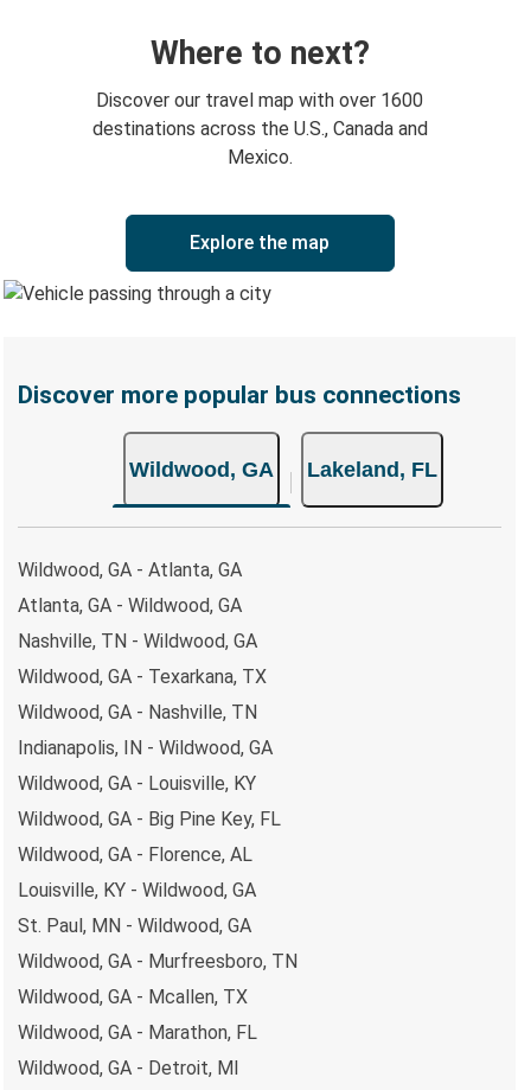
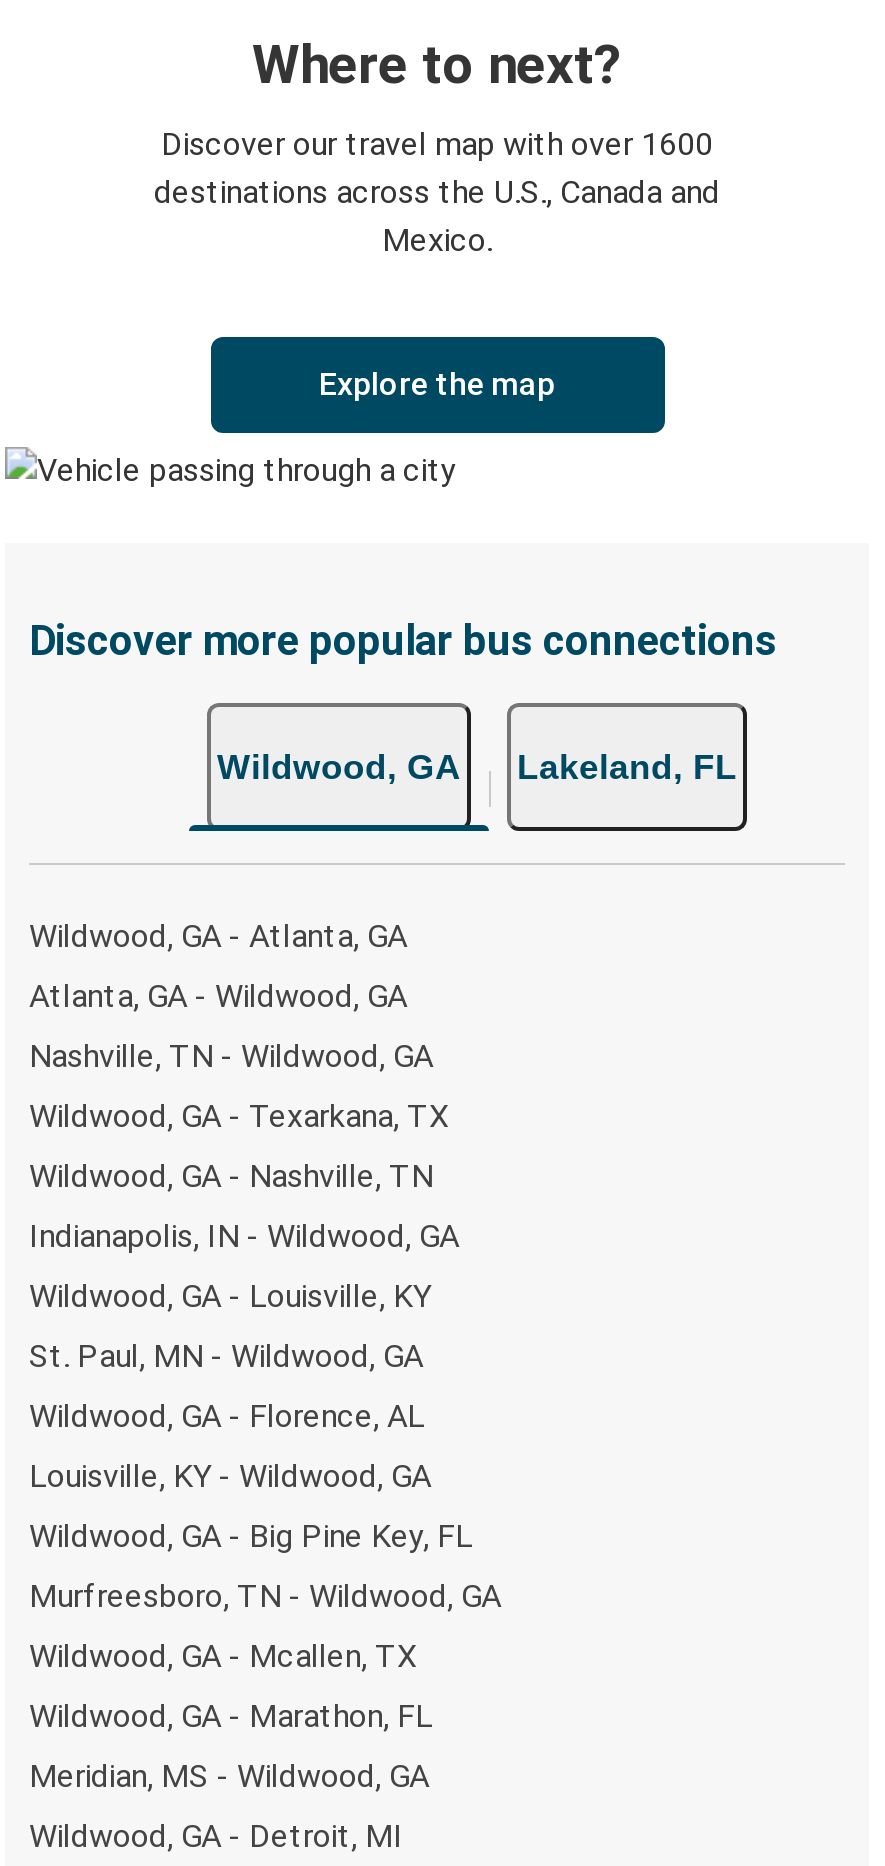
moved down: Wildwood, GA - Big Pine Key, FL

moved up: St. Paul, MN - Wildwood, GA

- Wildwood, GA - Murfreesboro, TN
+ Murfreesboro, TN - Wildwood, GA

+ Meridian, MS - Wildwood, GA
